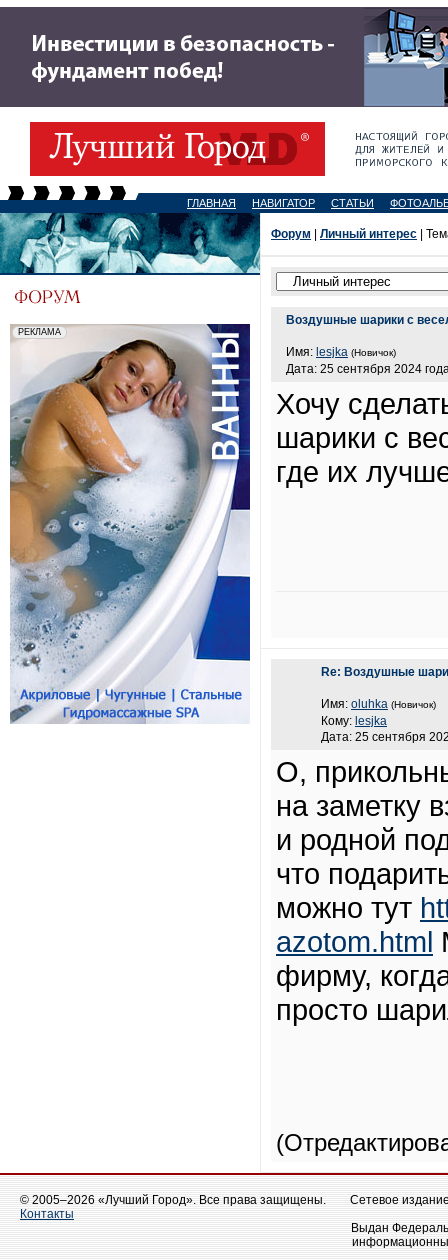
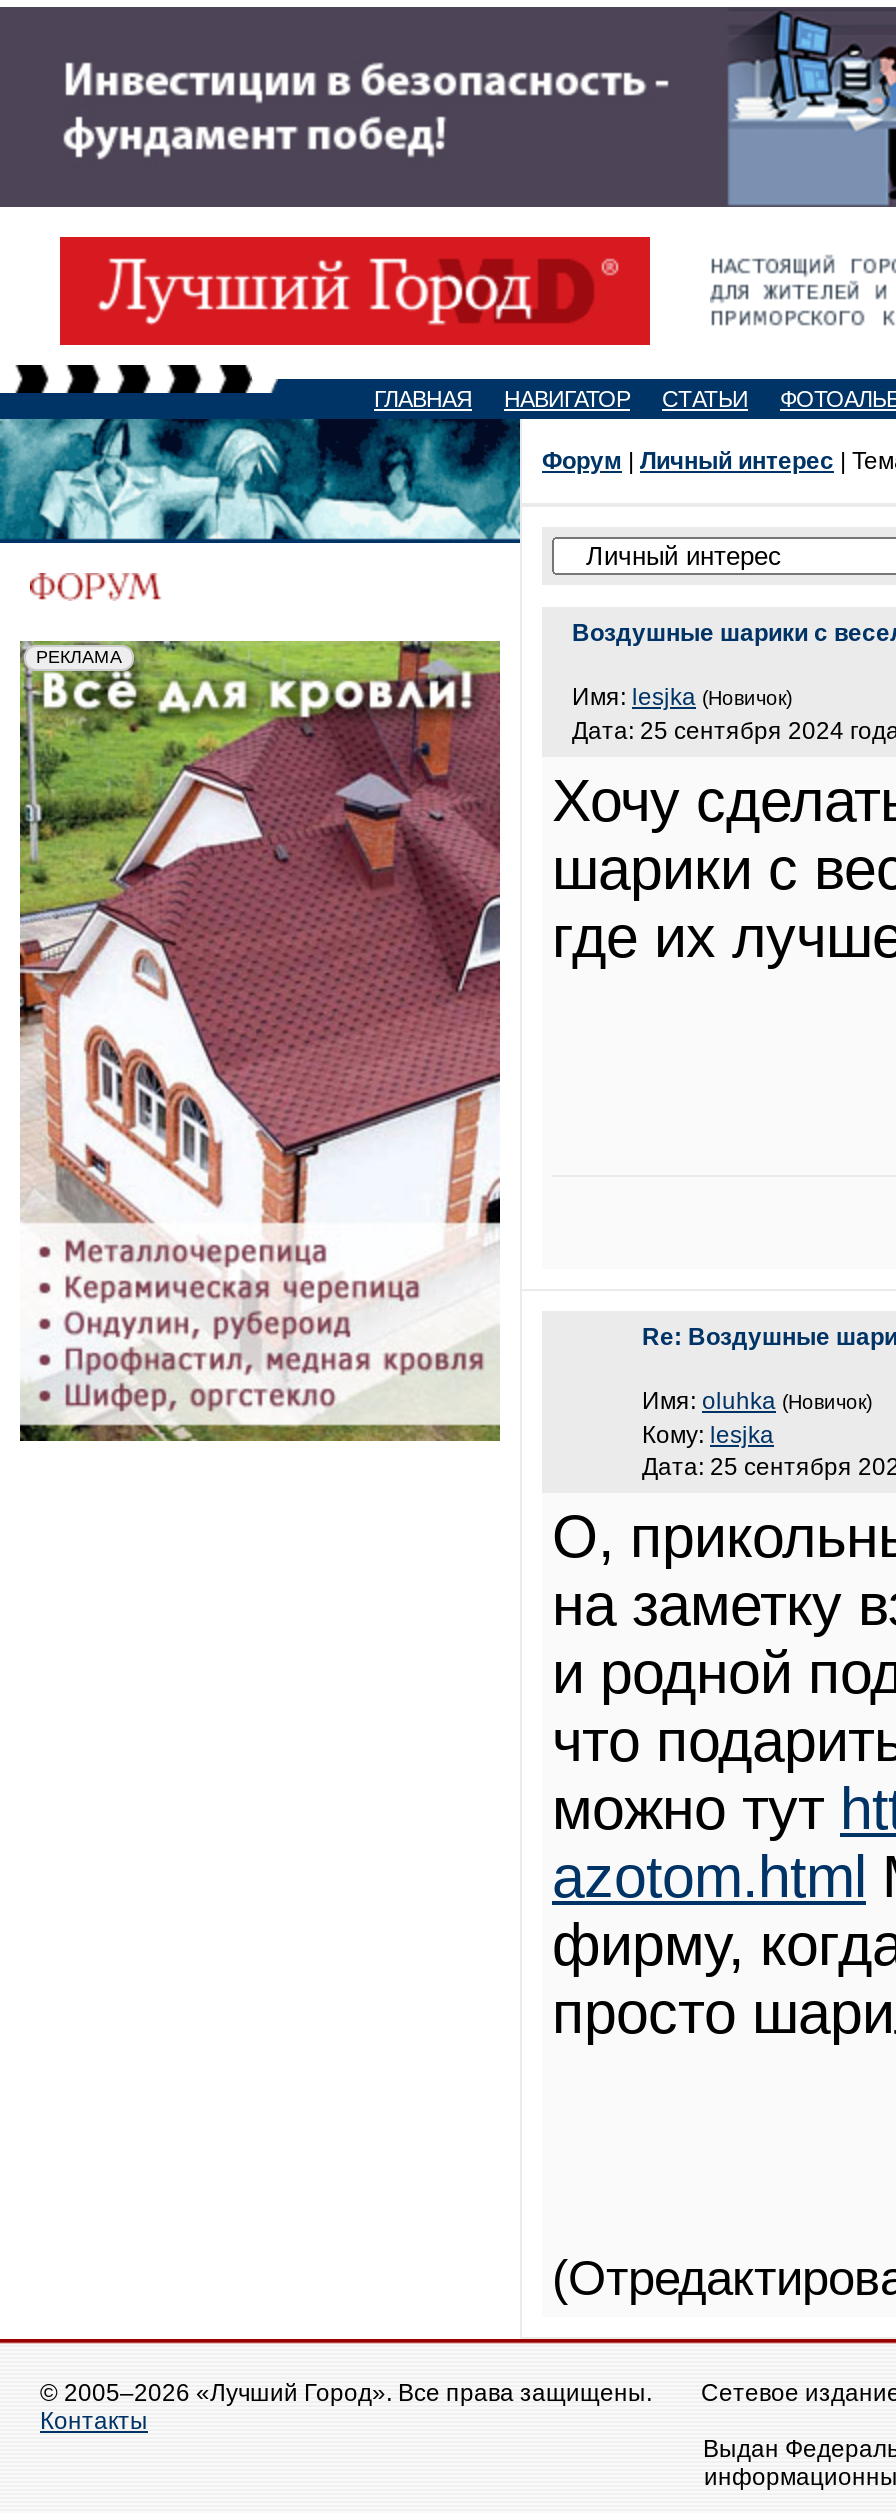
- [image]
+ [image]
